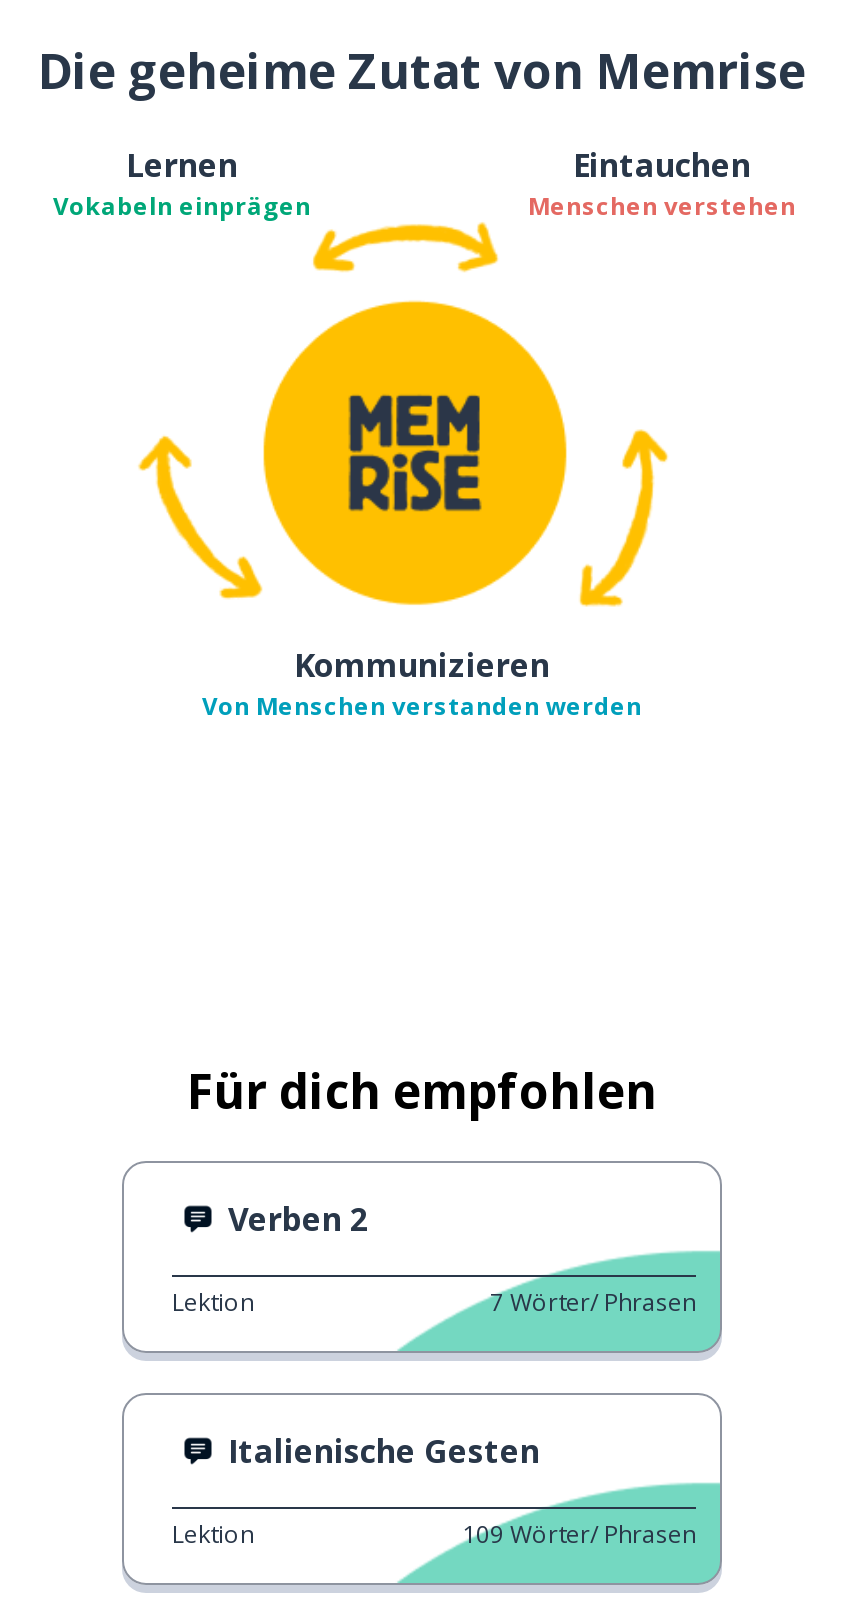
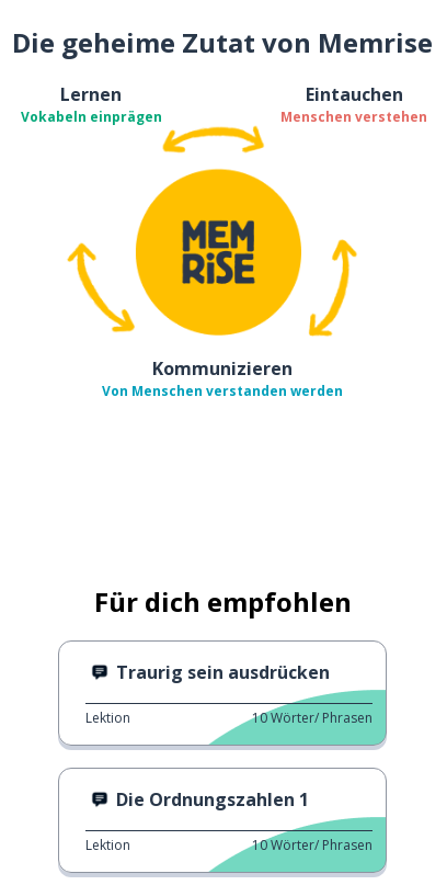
- Verben 2
+ Traurig sein ausdrücken

- 7 Wörter/ Phrasen
+ 10 Wörter/ Phrasen

- Italienische Gesten
+ Die Ordnungszahlen 1

- 109 Wörter/ Phrasen
+ 10 Wörter/ Phrasen
